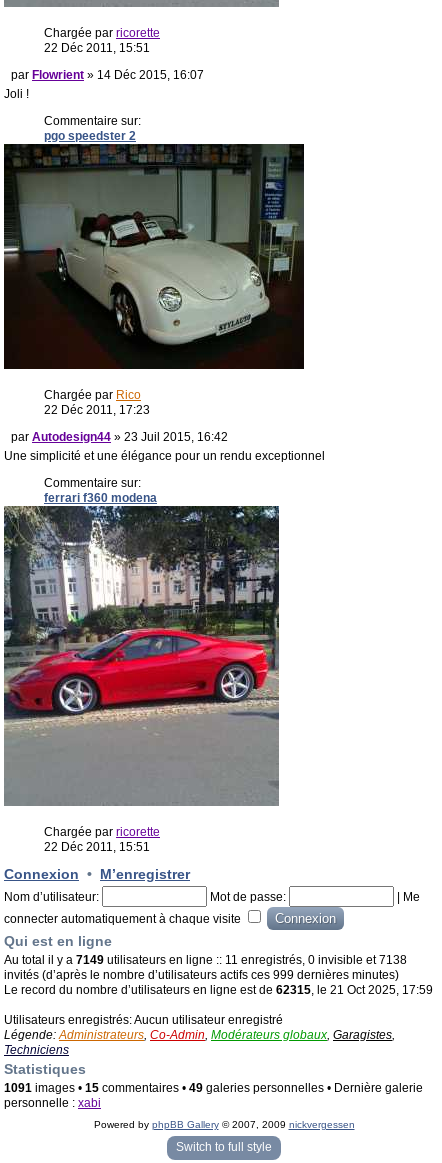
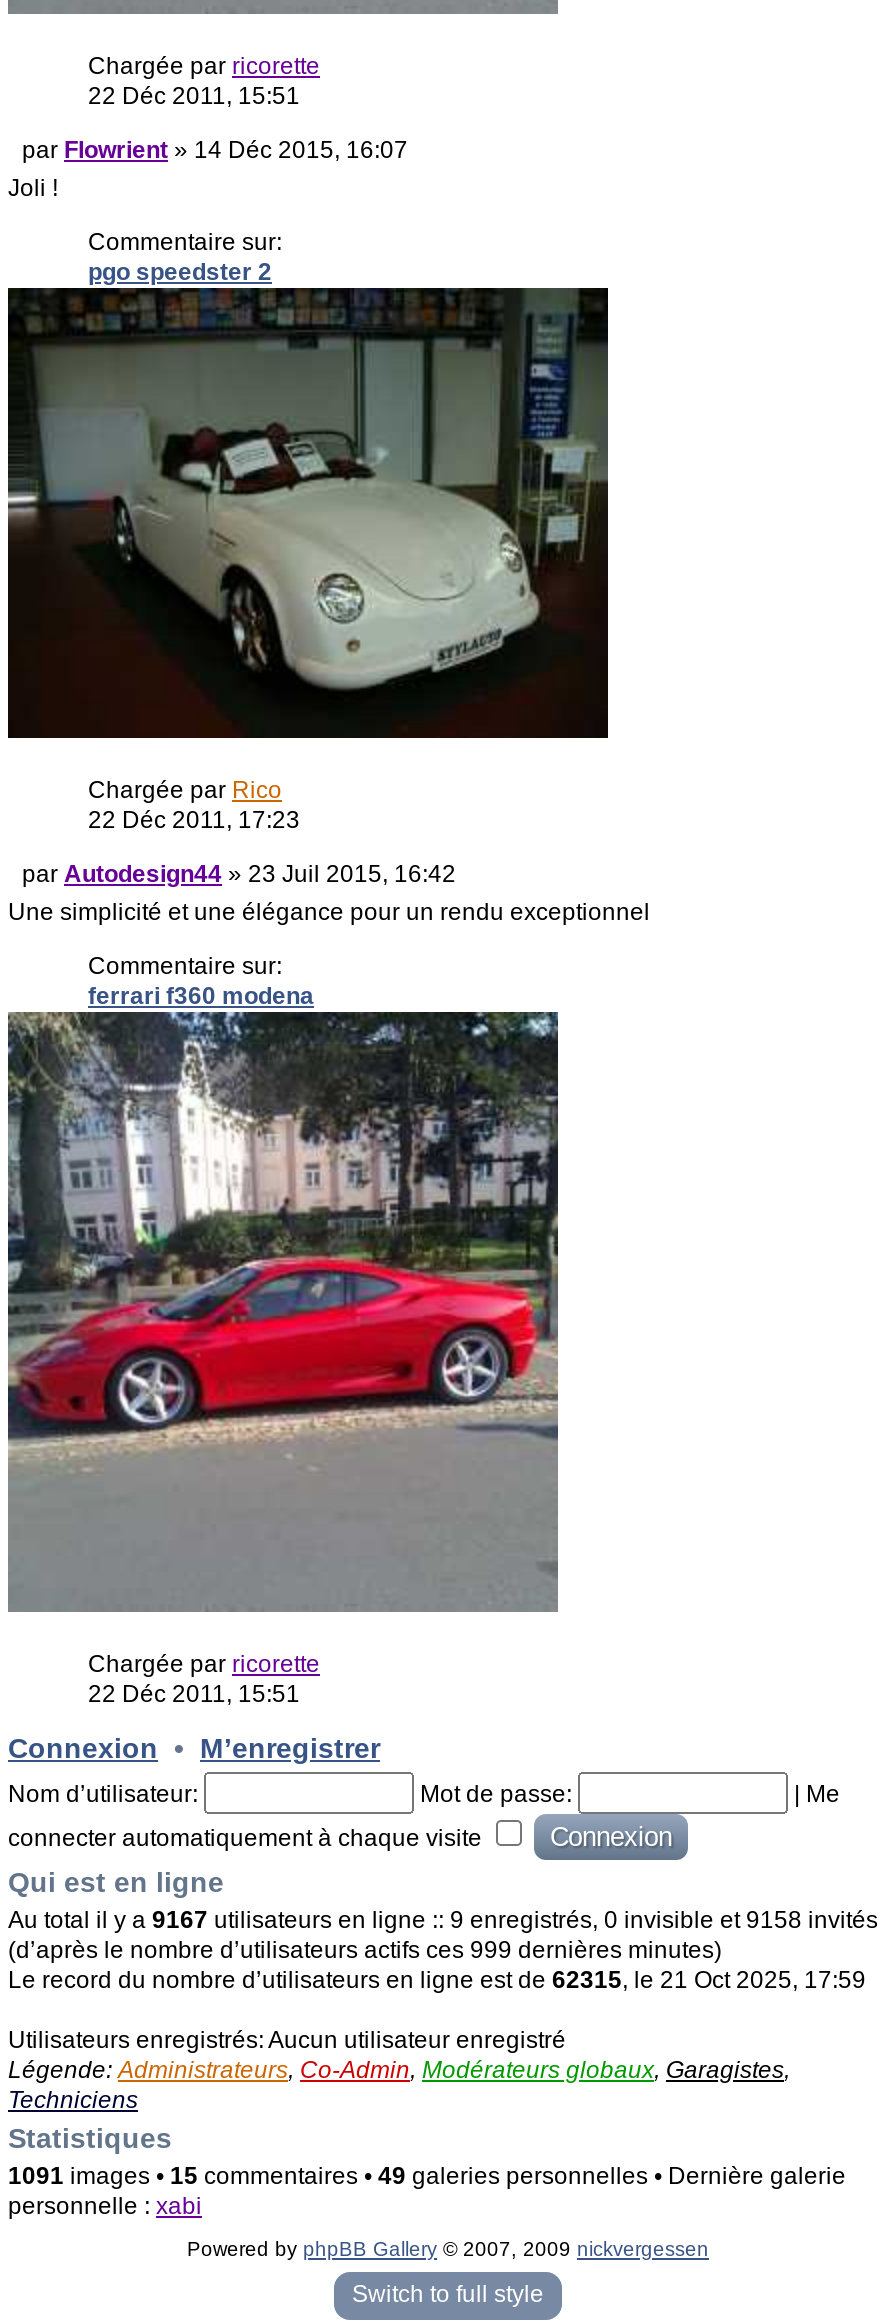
- Au total il y a 7149 utilisateurs en ligne :: 11 enregistrés, 0 invisible et 7138
- invités (d’après le nombre d’utilisateurs actifs ces 999 dernières minutes)
+ Au total il y a 9167 utilisateurs en ligne :: 9 enregistrés, 0 invisible et 9158 invités
+ (d’après le nombre d’utilisateurs actifs ces 999 dernières minutes)
